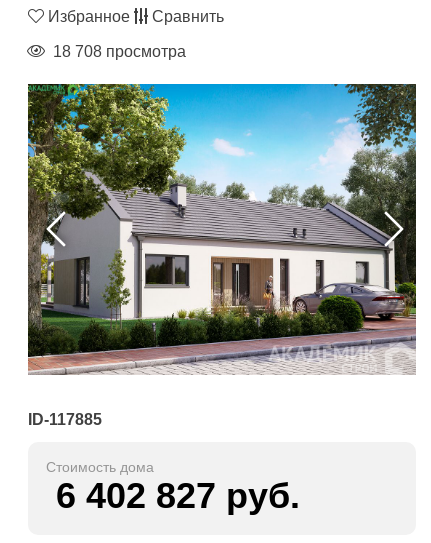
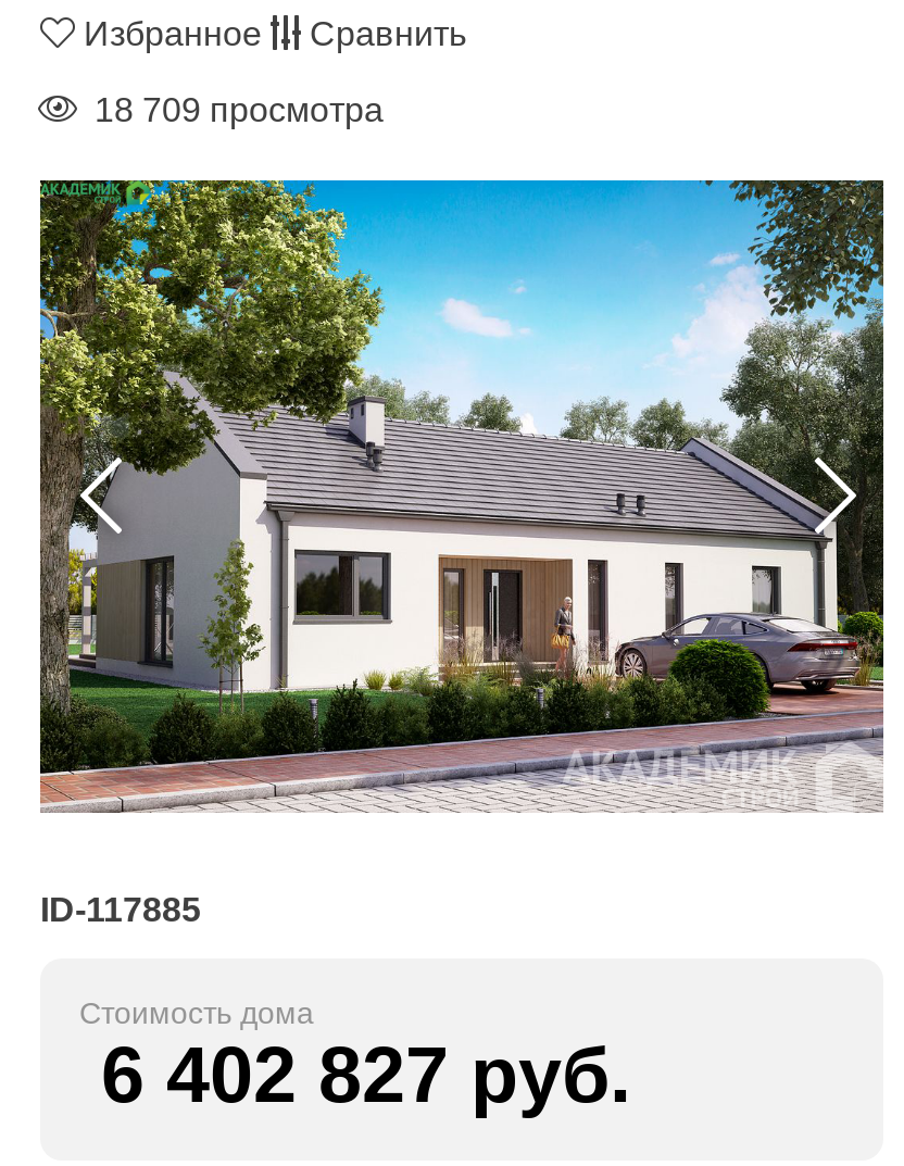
- 18 708 просмотра
+ 18 709 просмотра
